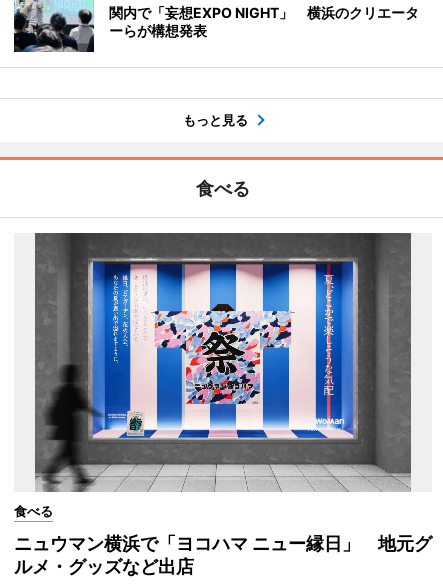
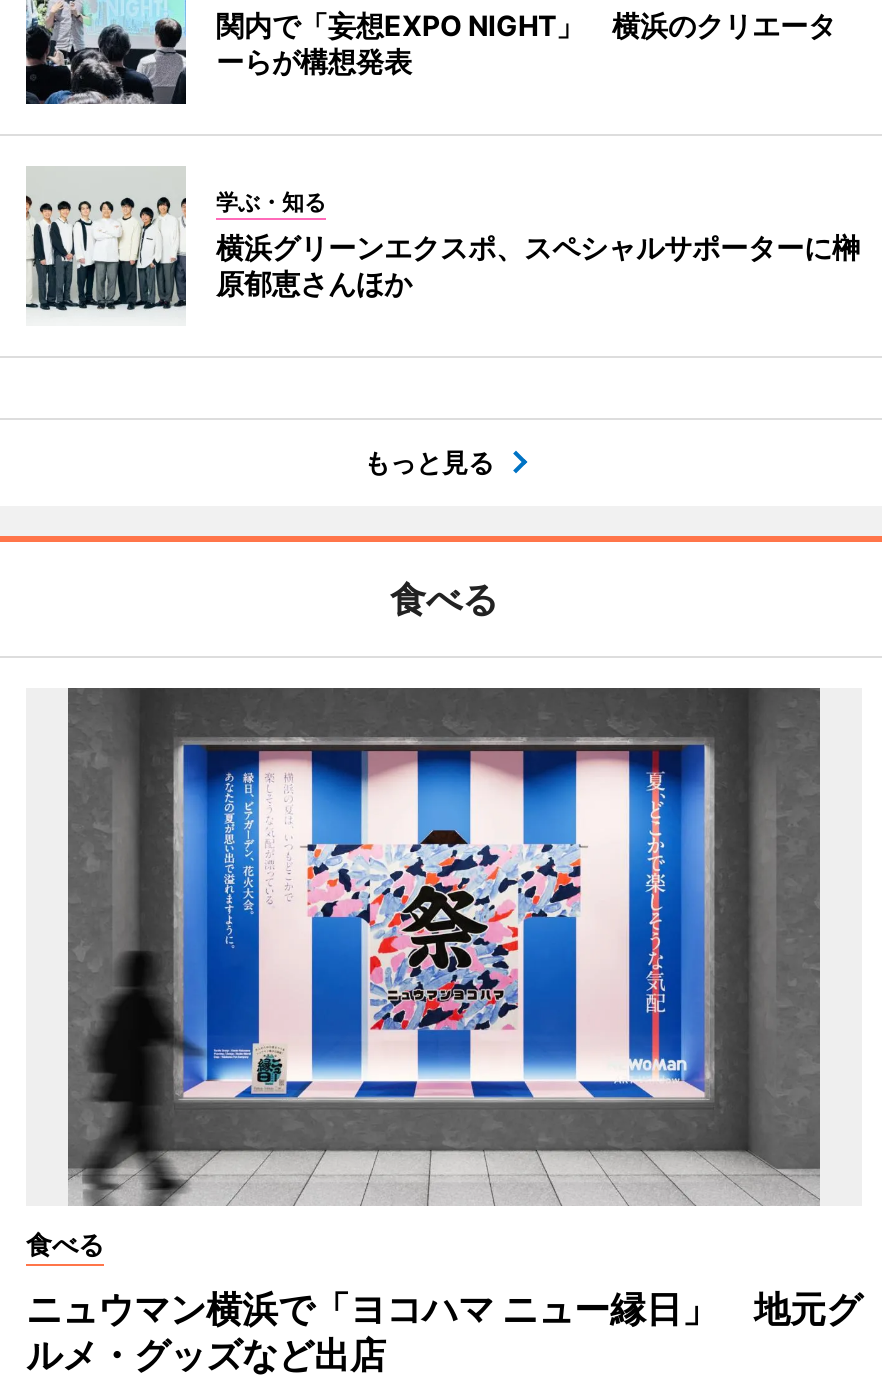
+ [image]
+ 学ぶ・知る
+ 横浜グリーンエクスポ、スペシャルサポーターに榊
+ 原郁恵さんほか
